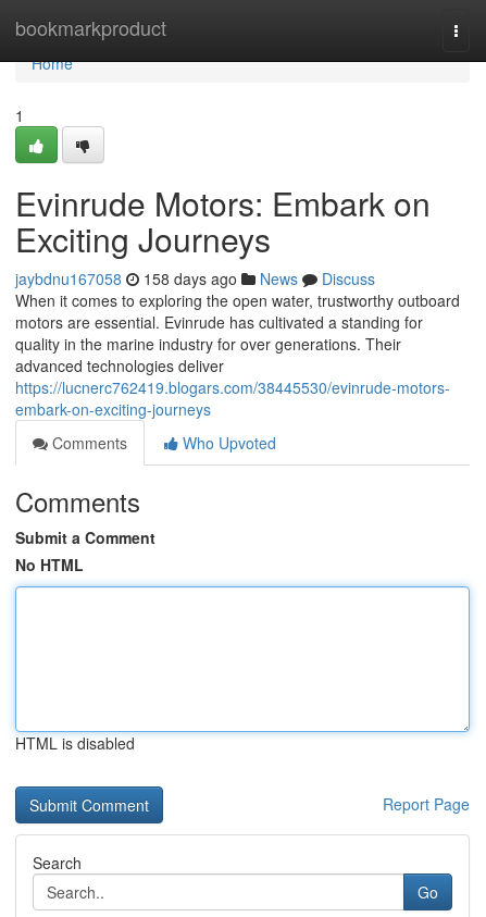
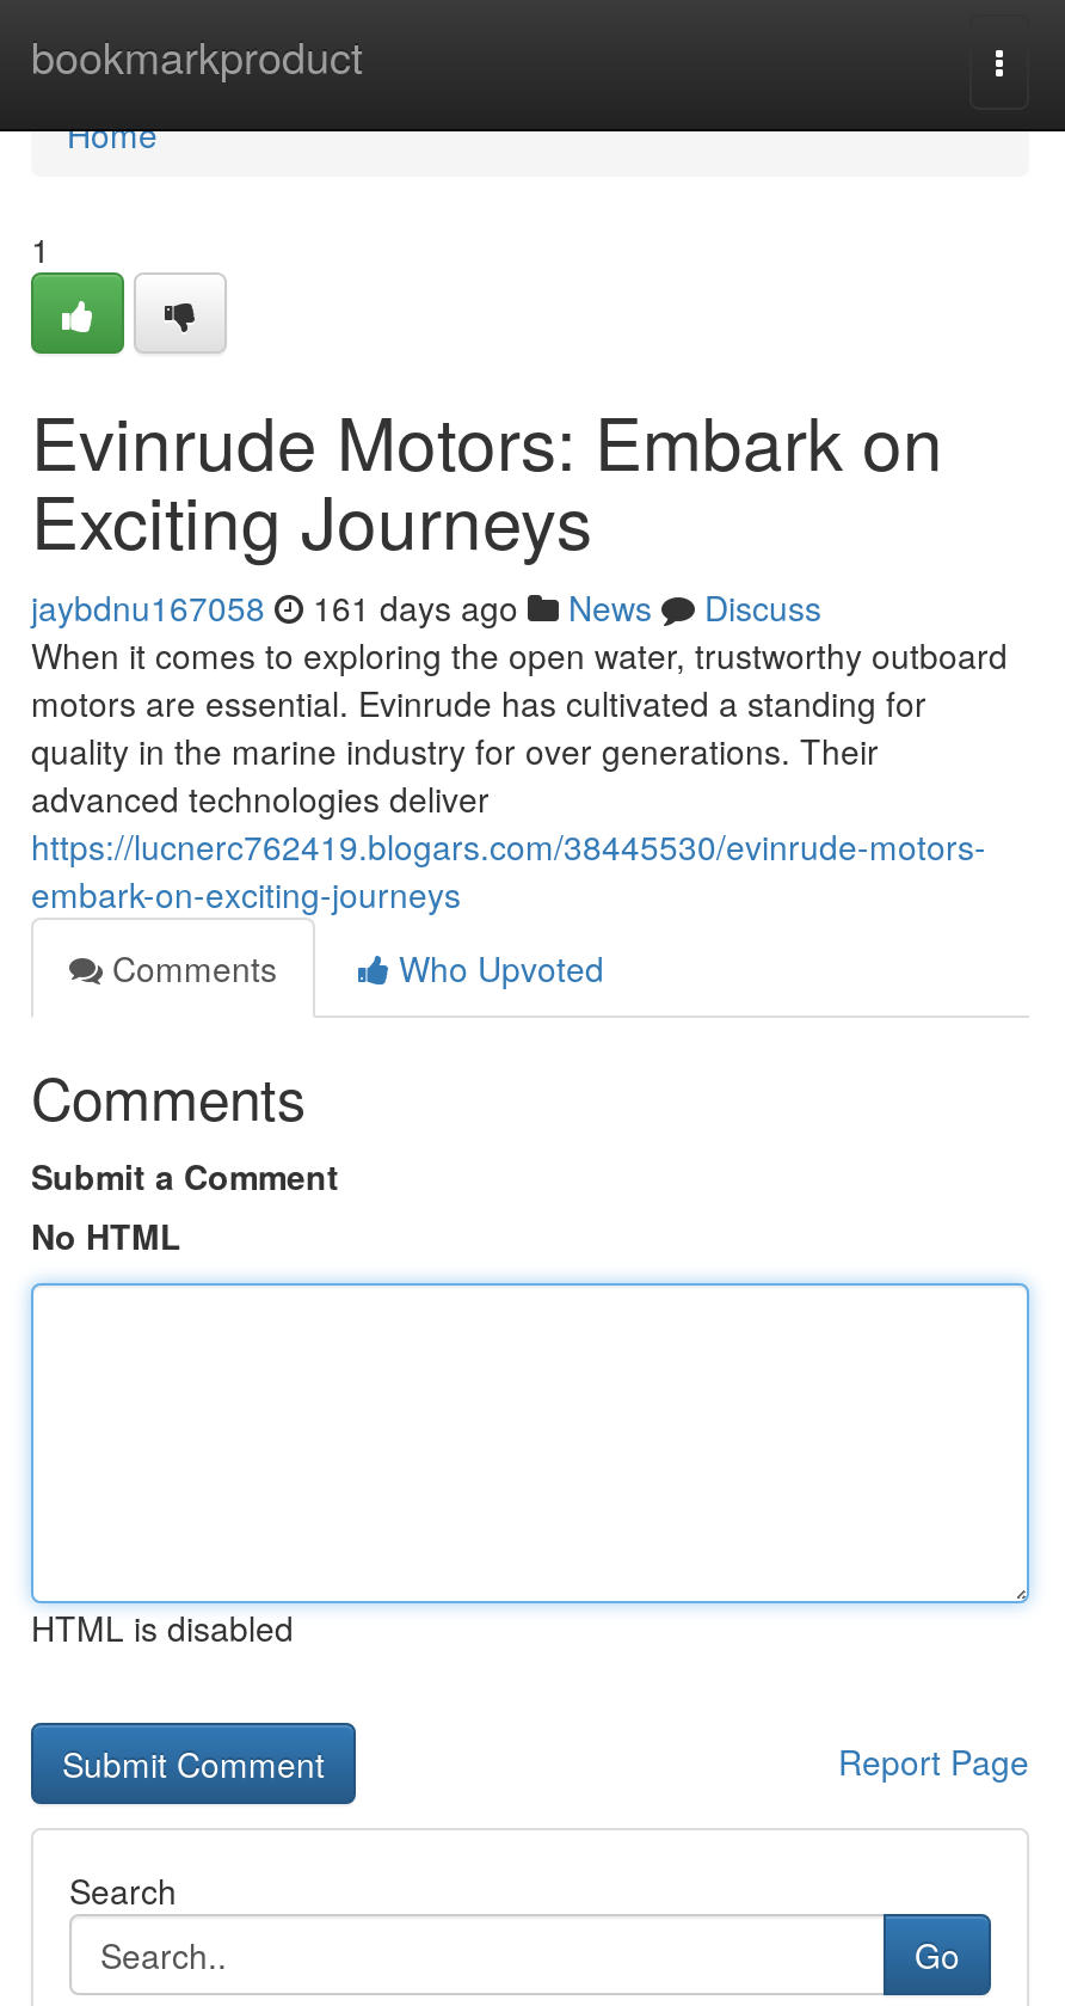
- jaybdnu167058 158 days ago News Discuss
+ jaybdnu167058 161 days ago News Discuss
